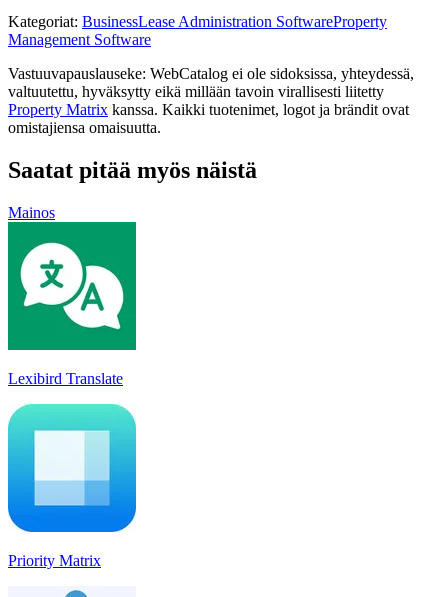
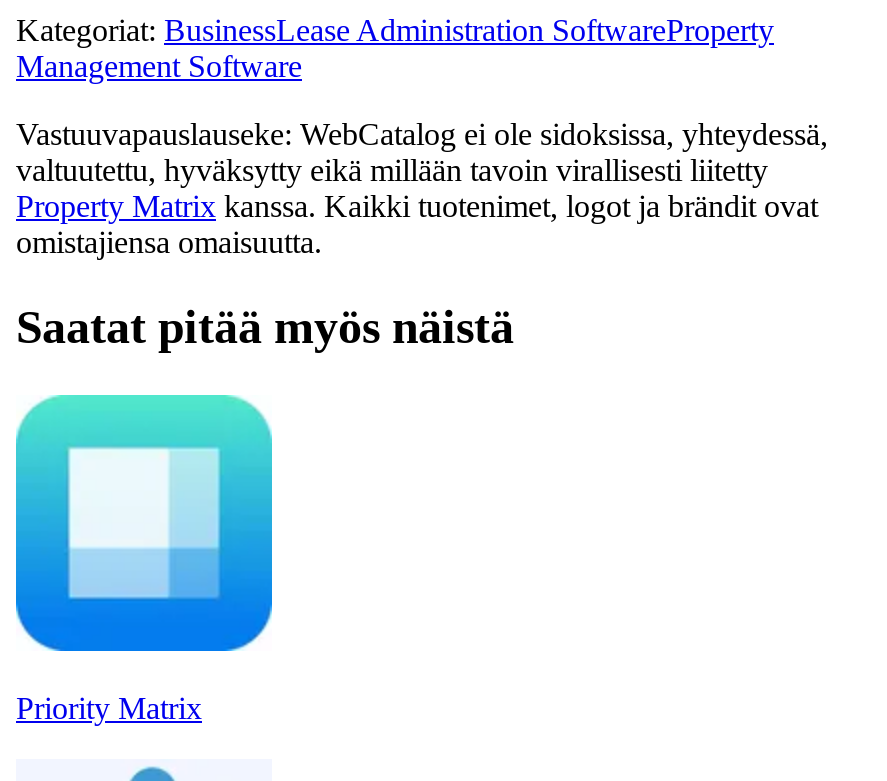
- [image]
- Mainos

- Lexibird Translate
